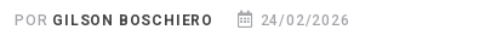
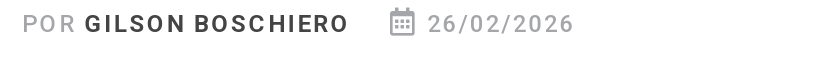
- 24/02/2026
+ 26/02/2026
